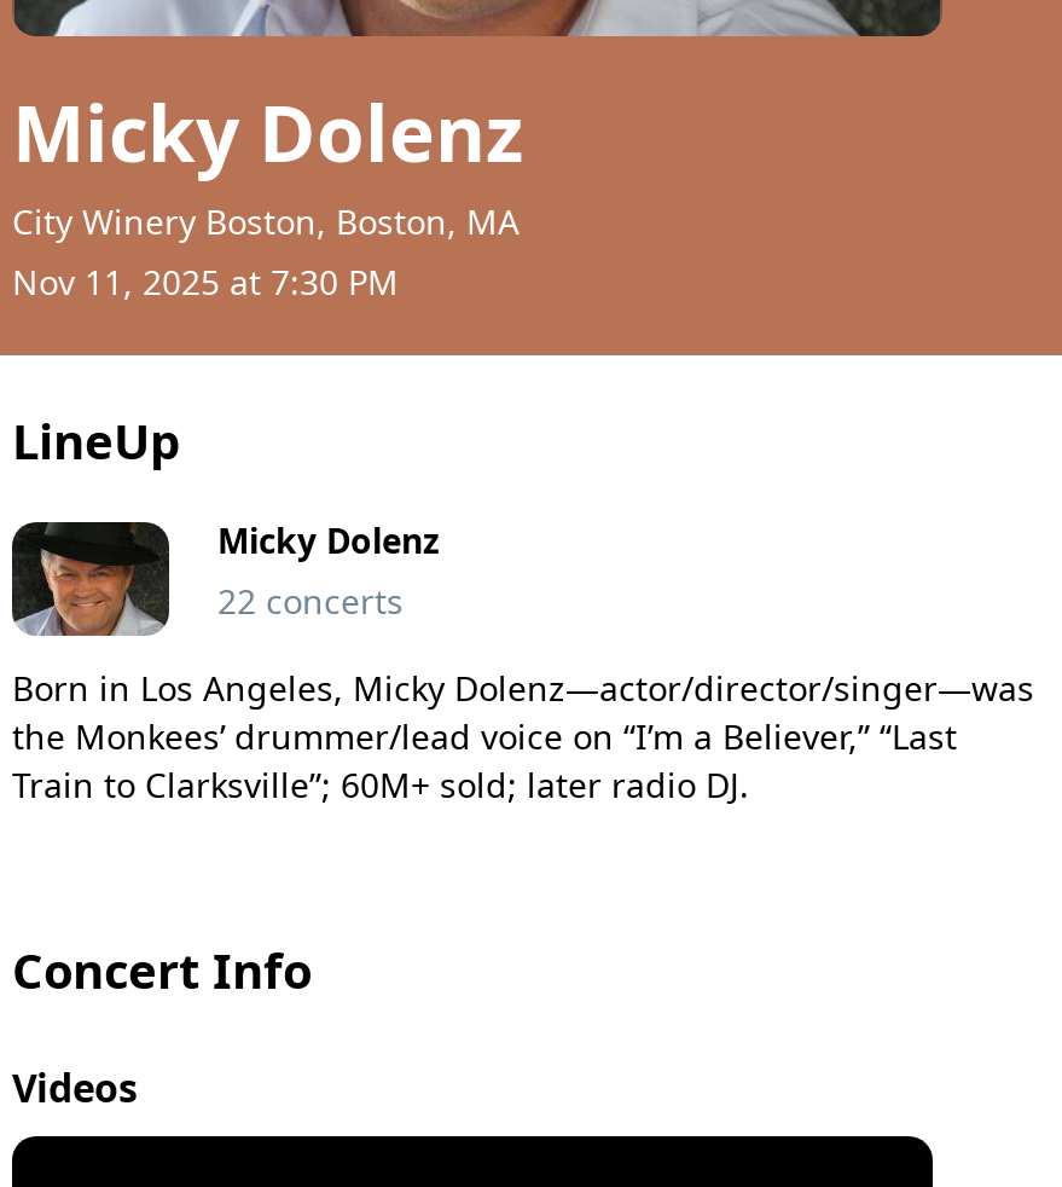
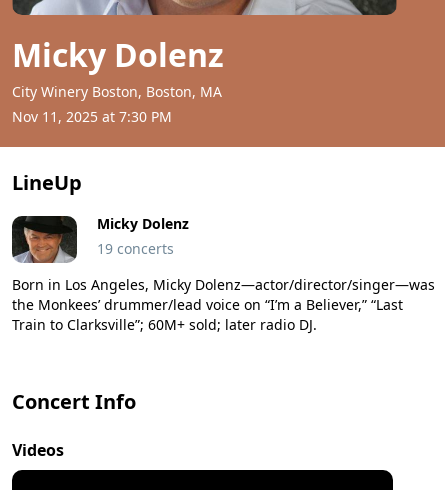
- 22 concerts
+ 19 concerts
